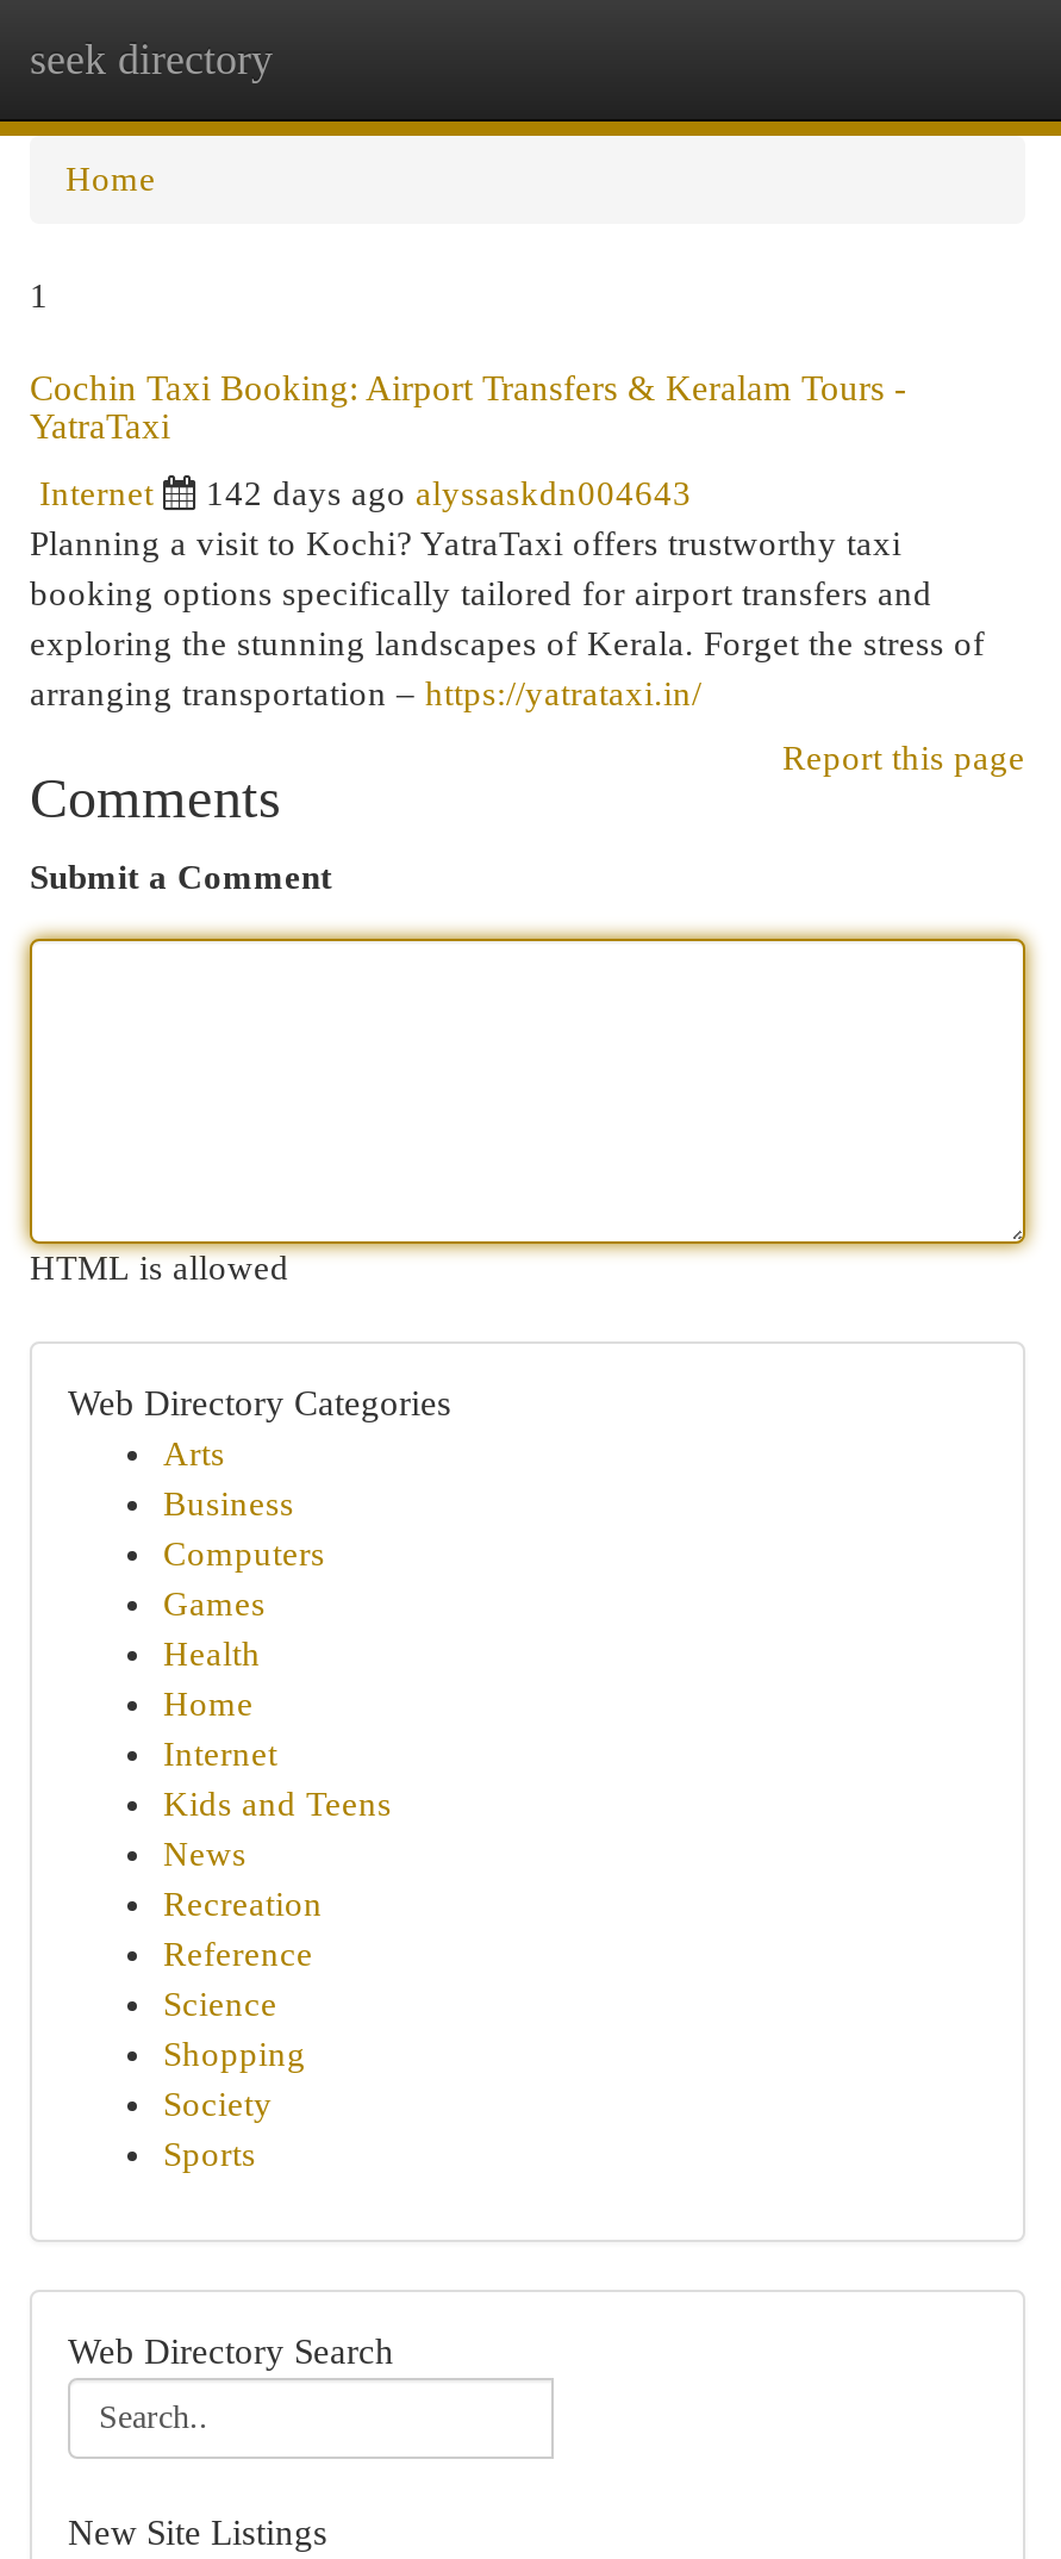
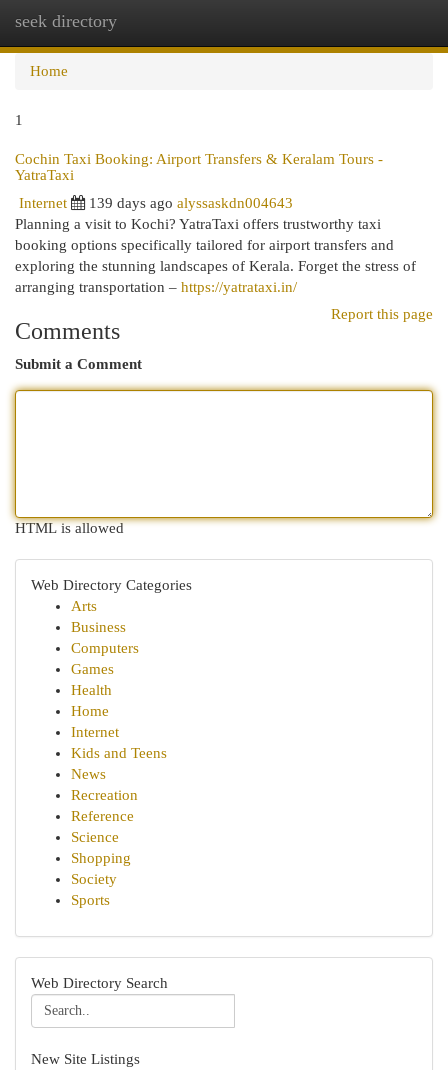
- 142 days ago alyssaskdn004643
+ 139 days ago alyssaskdn004643
